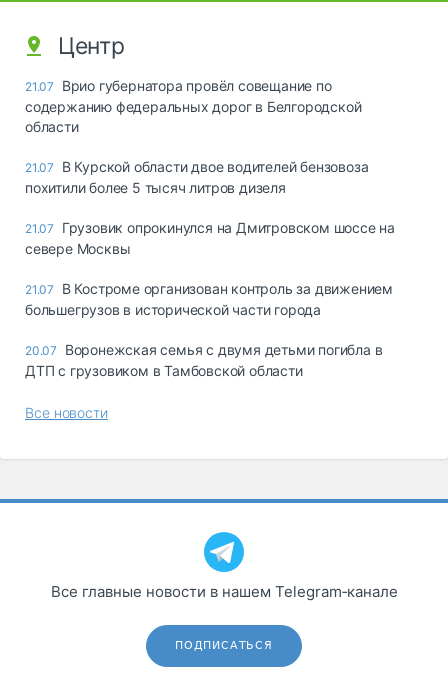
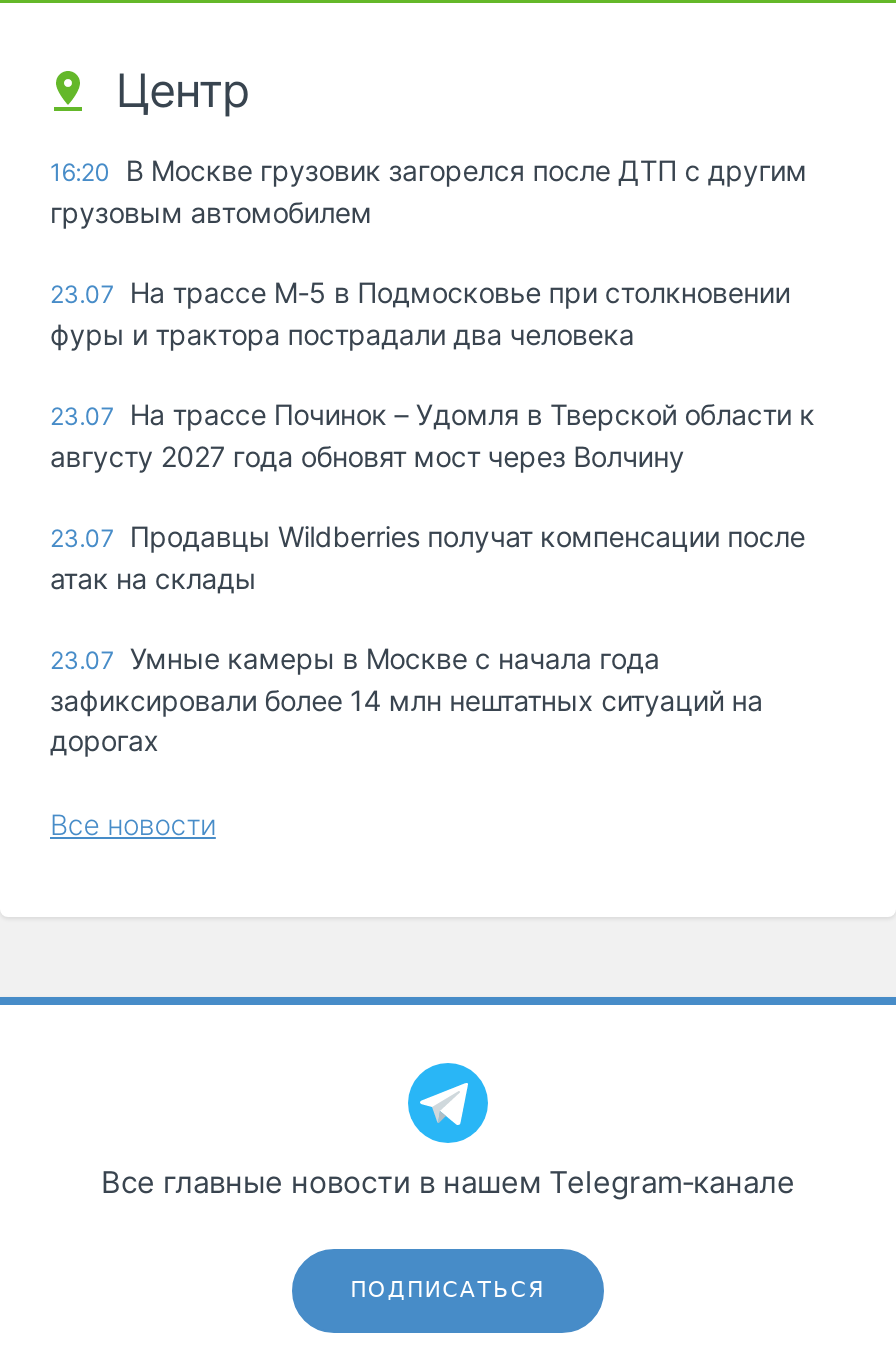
- 21.07 Врио губернатора провёл совещание по
- содержанию федеральных дорог в Белгородской
- области
+ 16:20 В Москве грузовик загорелся после ДТП с другим
+ грузовым автомобилем

- 21.07 В Курской области двое водителей бензовоза
- похитили более 5 тысяч литров дизеля
+ 23.07 На трассе М-5 в Подмосковье при столкновении
+ фуры и трактора пострадали два человека

- 21.07 Грузовик опрокинулся на Дмитровском шоссе на
- севере Москвы
+ 23.07 На трассе Починок – Удомля в Тверской области к
+ августу 2027 года обновят мост через Волчину

- 21.07 В Костроме организован контроль за движением
- большегрузов в исторической части города
+ 23.07 Продавцы Wildberries получат компенсации после
+ атак на склады

- 20.07 Воронежская семья с двумя детьми погибла в
- ДТП с грузовиком в Тамбовской области
+ 23.07 Умные камеры в Москве с начала года
+ зафиксировали более 14 млн нештатных ситуаций на
+ дорогах
